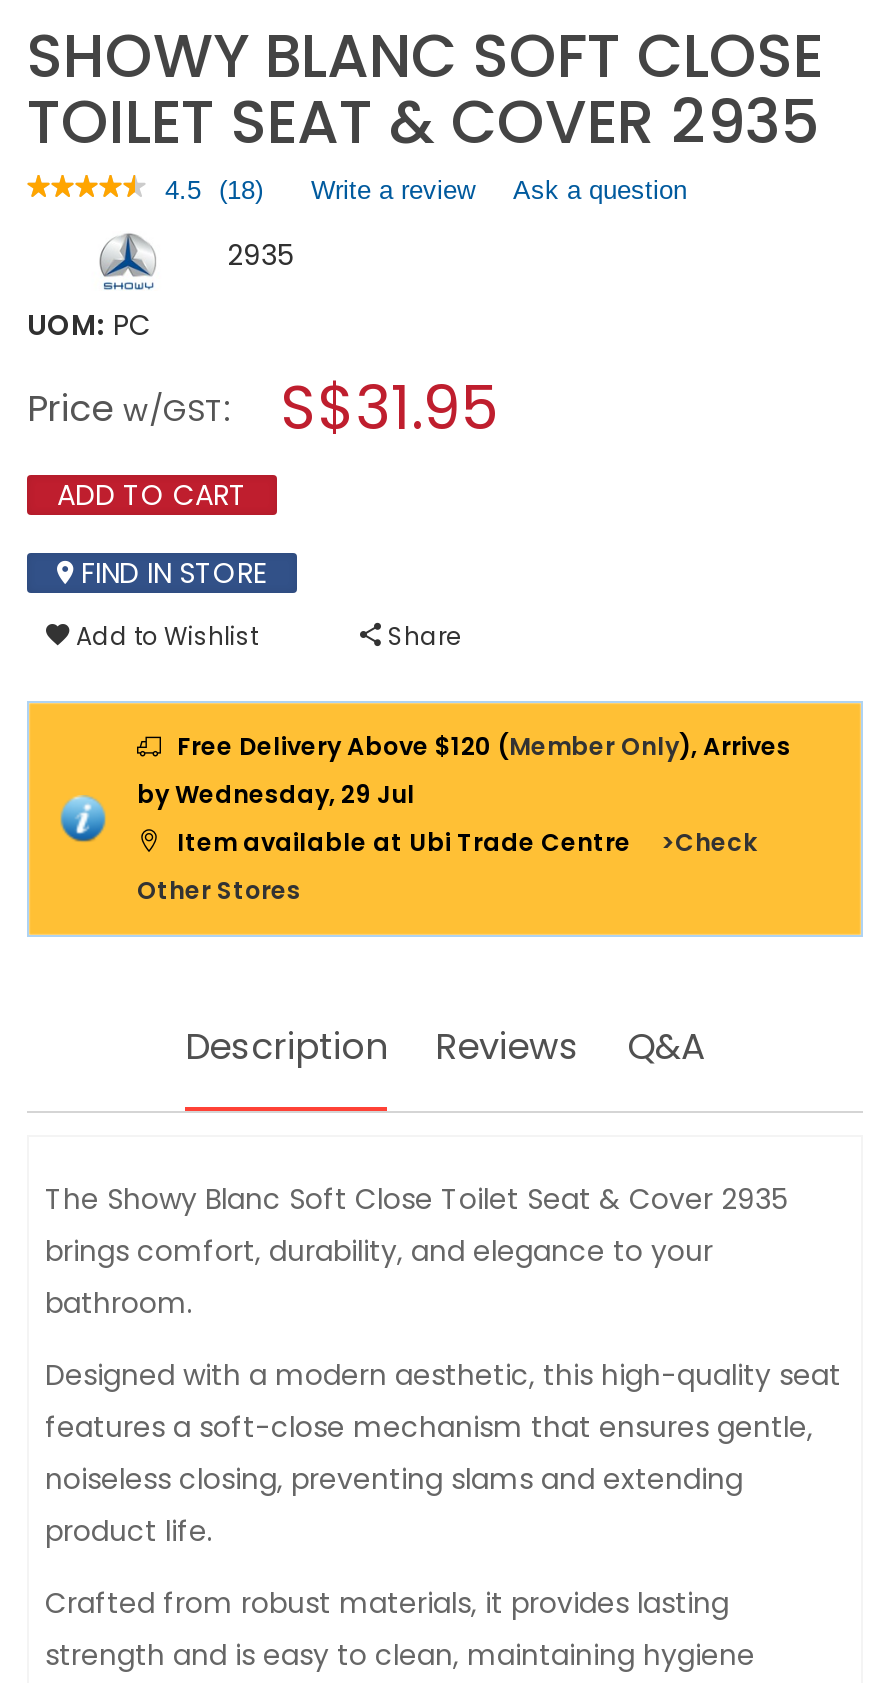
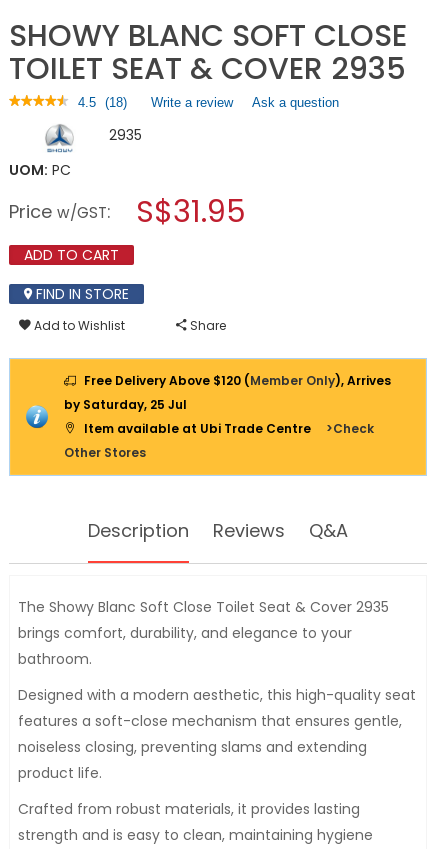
- by Wednesday, 29 Jul
+ by Saturday, 25 Jul
